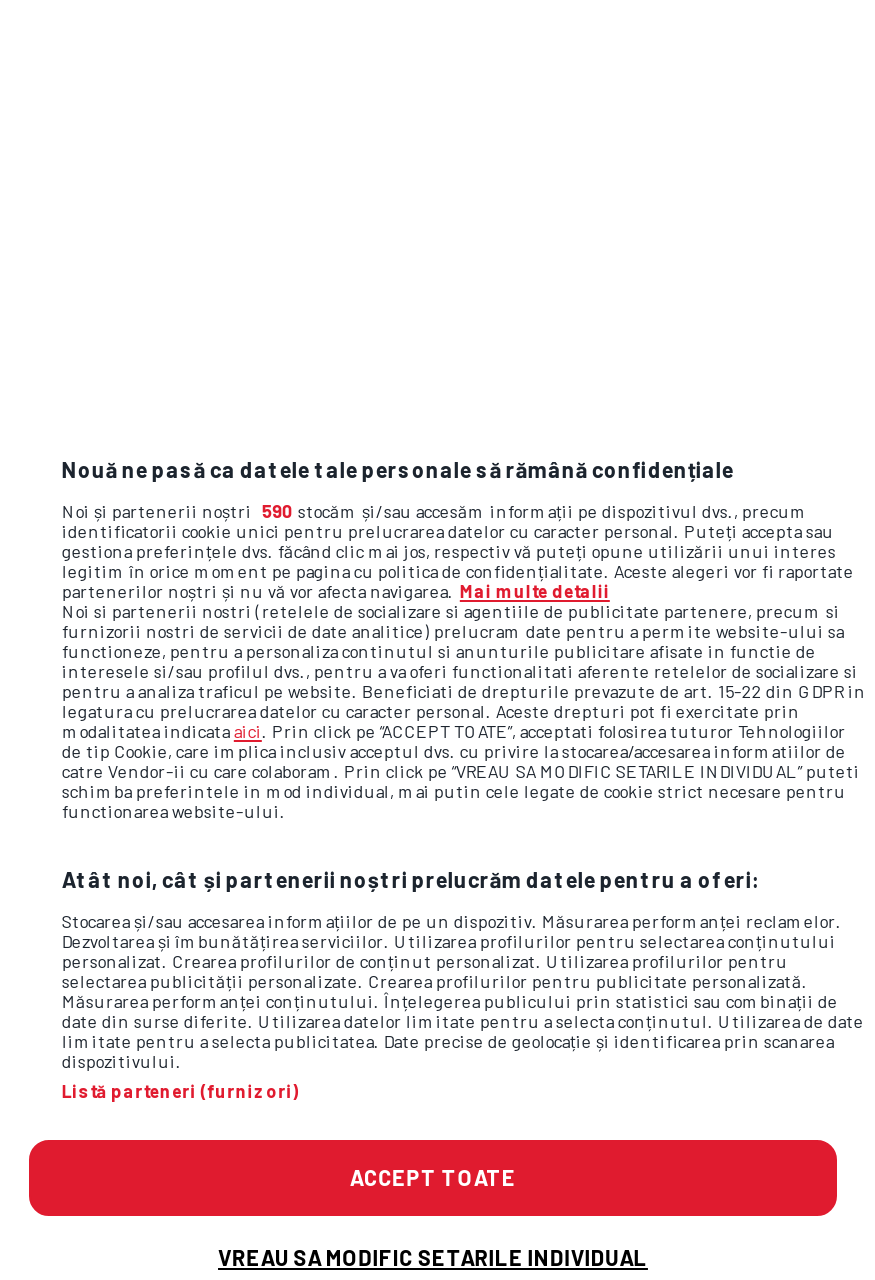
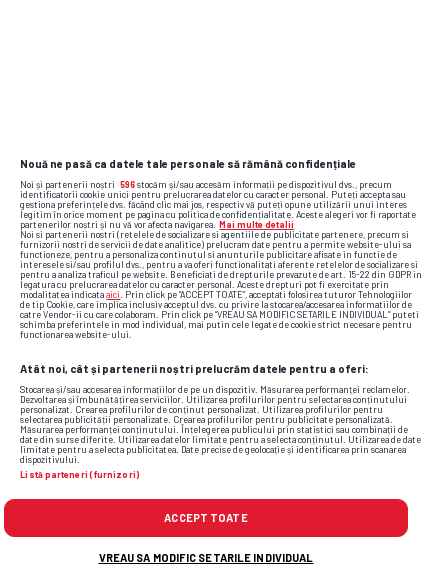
- Noi și partenerii noștri 590 stocăm și/sau accesăm informații pe dispozitivul dvs., precum
+ Noi și partenerii noștri 596 stocăm și/sau accesăm informații pe dispozitivul dvs., precum
